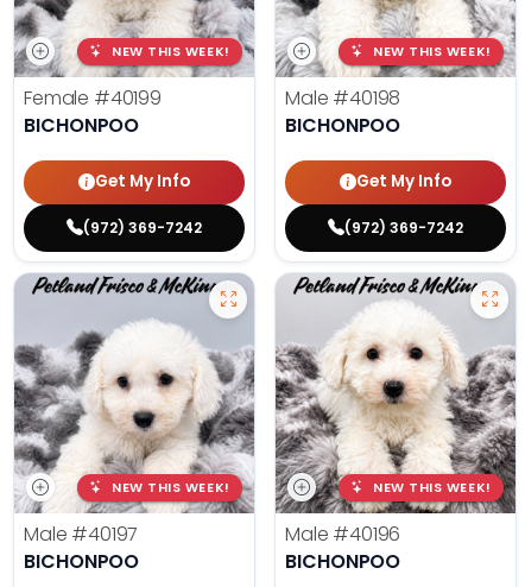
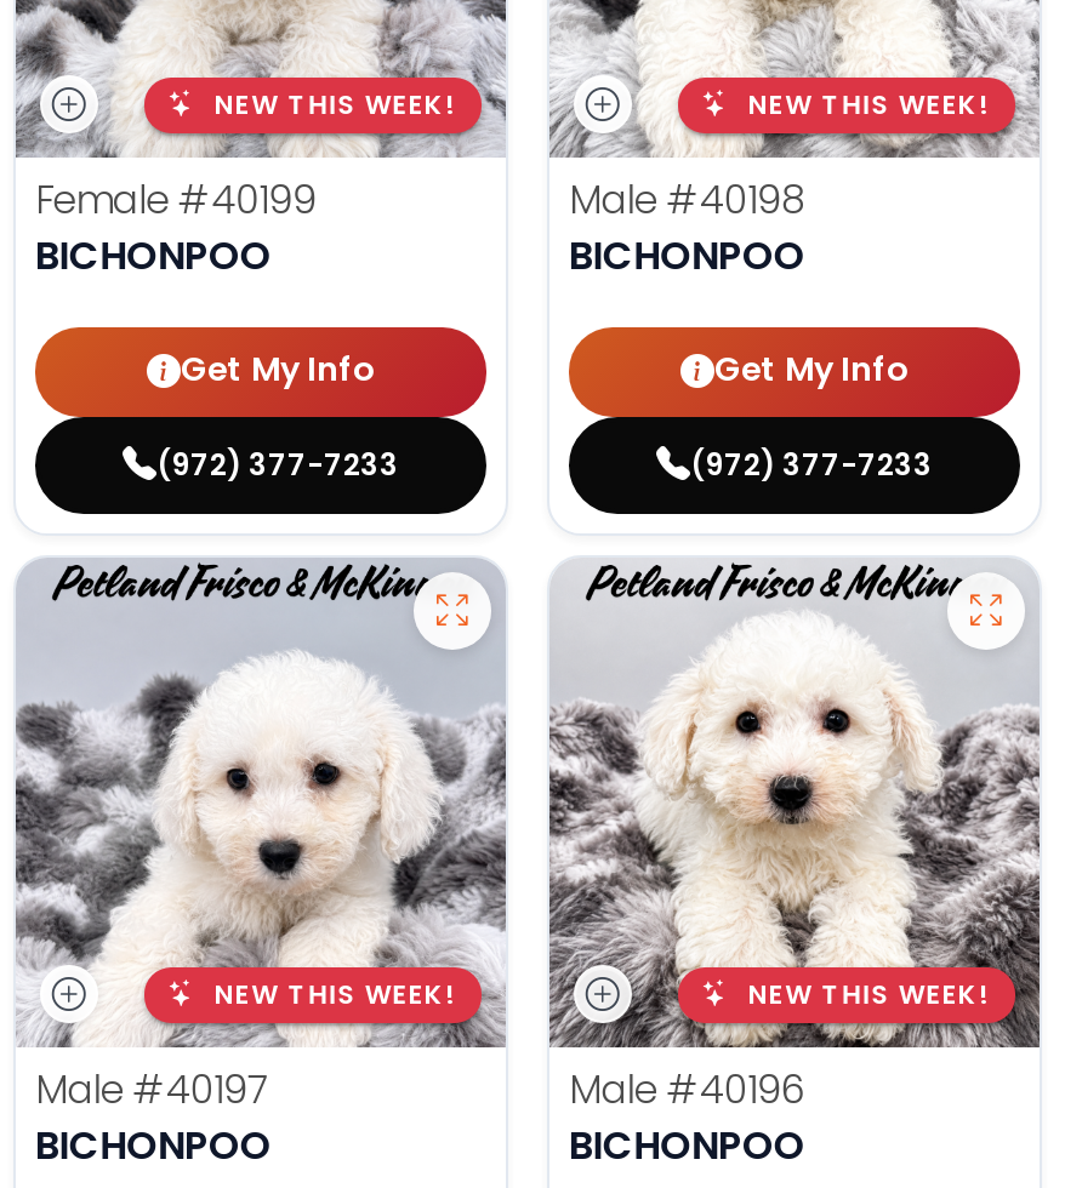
- (972) 369-7242
+ (972) 377-7233

- (972) 369-7242
+ (972) 377-7233
